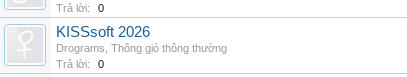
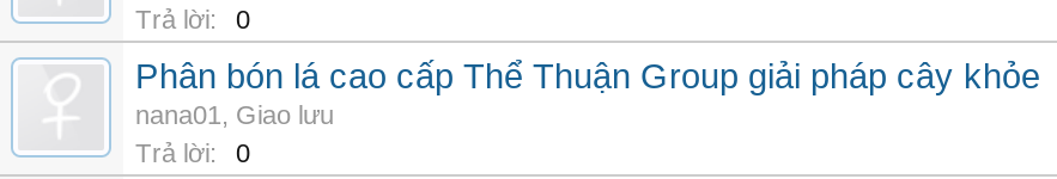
- KISSsoft 2026
- Drograms, Thông gió thông thường
+ Phân bón lá cao cấp Thể Thuận Group giải pháp cây khỏe
+ nana01, Giao lưu
